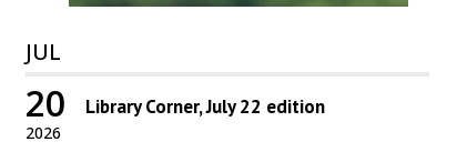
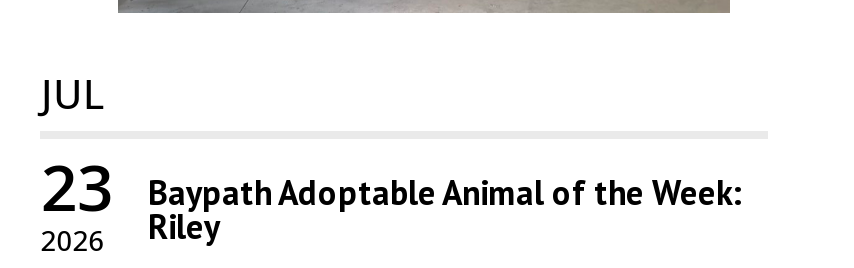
- 20
- Library Corner, July 22 edition
+ 23
+ Baypath Adoptable Animal of the Week:
+ Riley
